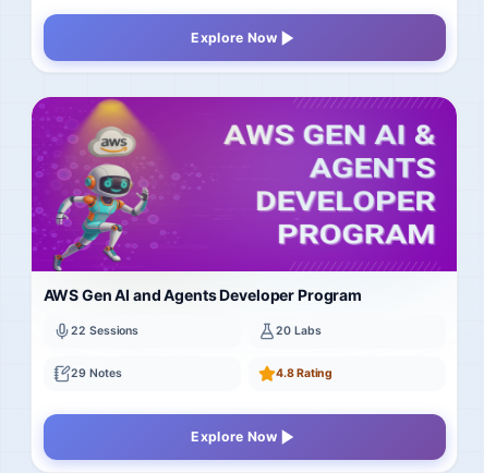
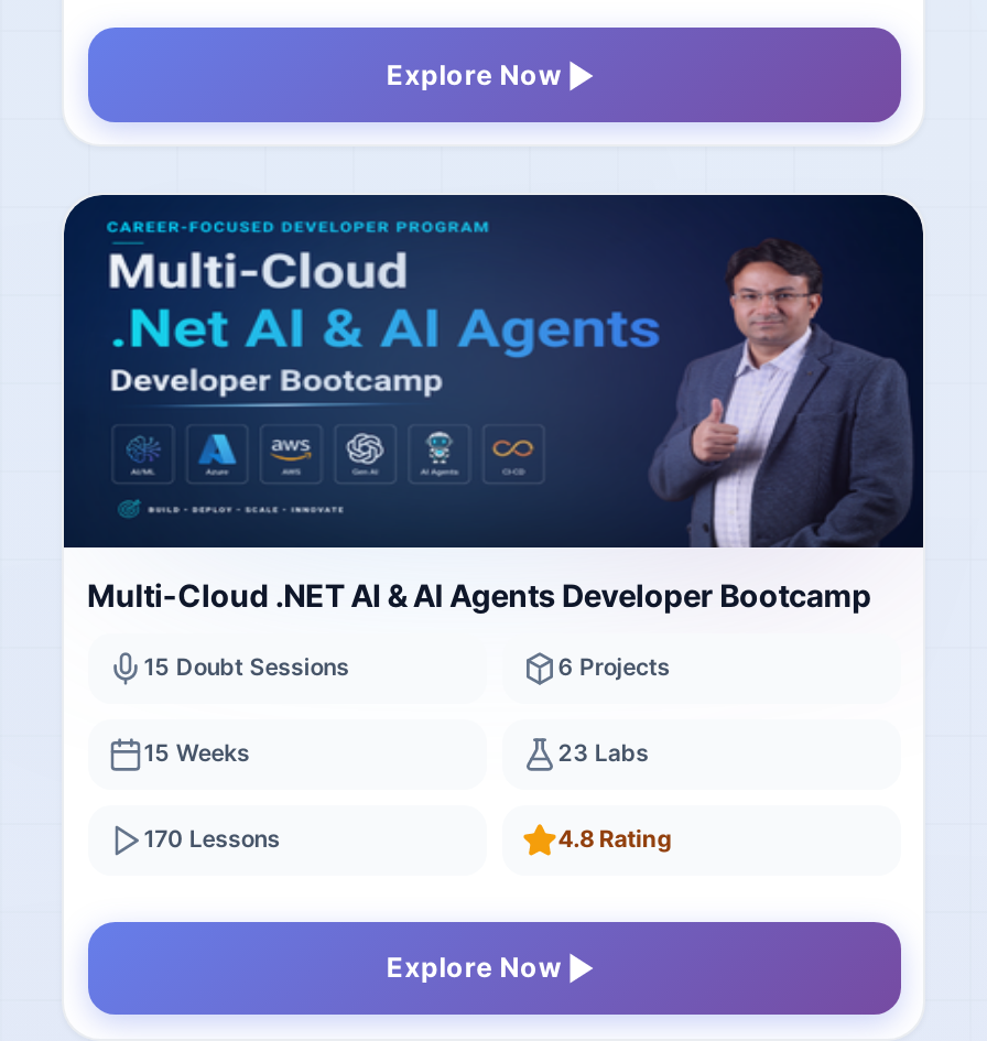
- [image]
- AWS Gen AI and Agents Developer Program
- 22 Sessions
- 20 Labs
- 29 Notes
+ [image]
+ Multi-Cloud .NET AI & AI Agents Developer Bootcamp
+ 15 Doubt Sessions
+ 6 Projects
+ 15 Weeks
+ 23 Labs
+ 170 Lessons
